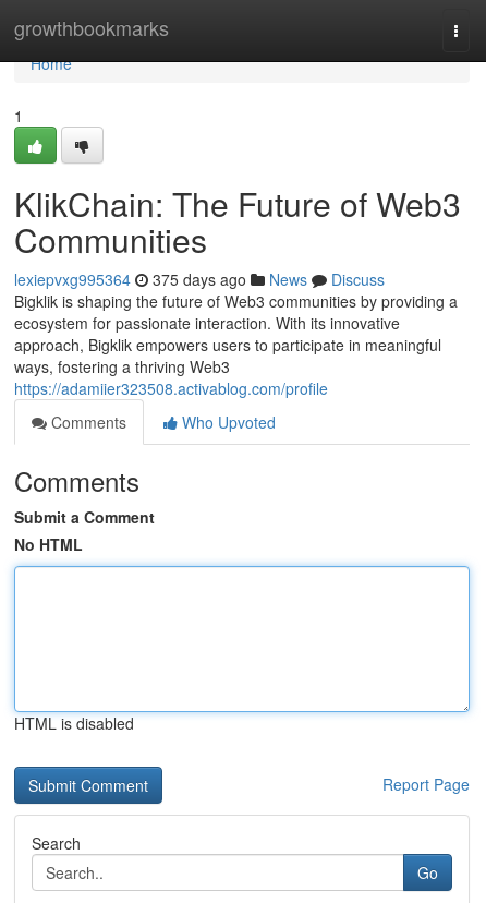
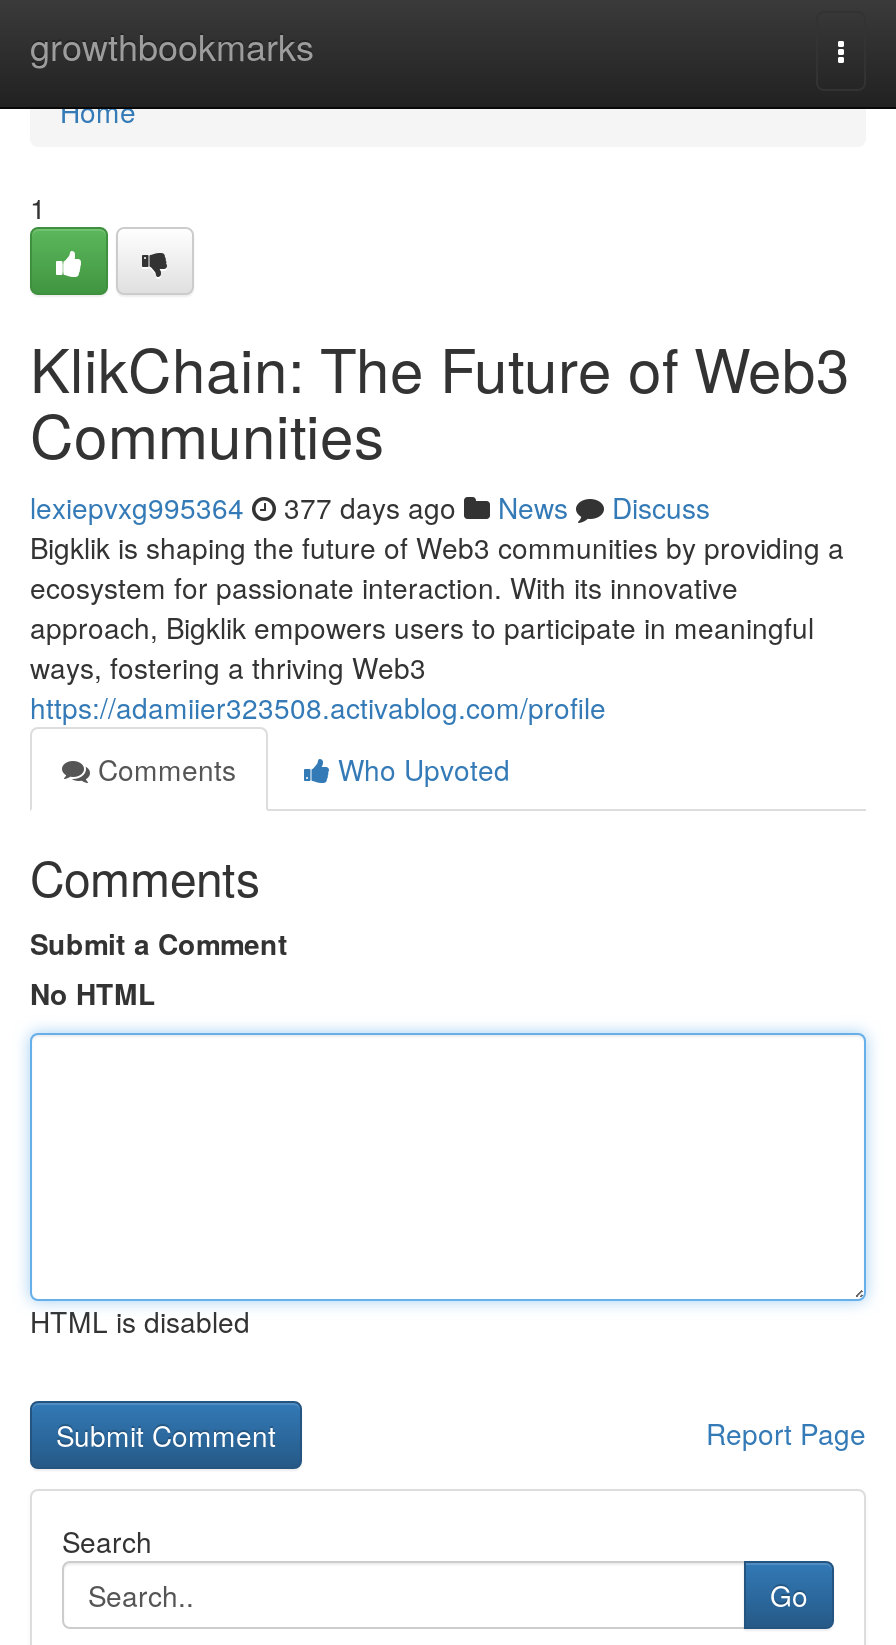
- lexiepvxg995364 375 days ago News Discuss
+ lexiepvxg995364 377 days ago News Discuss
